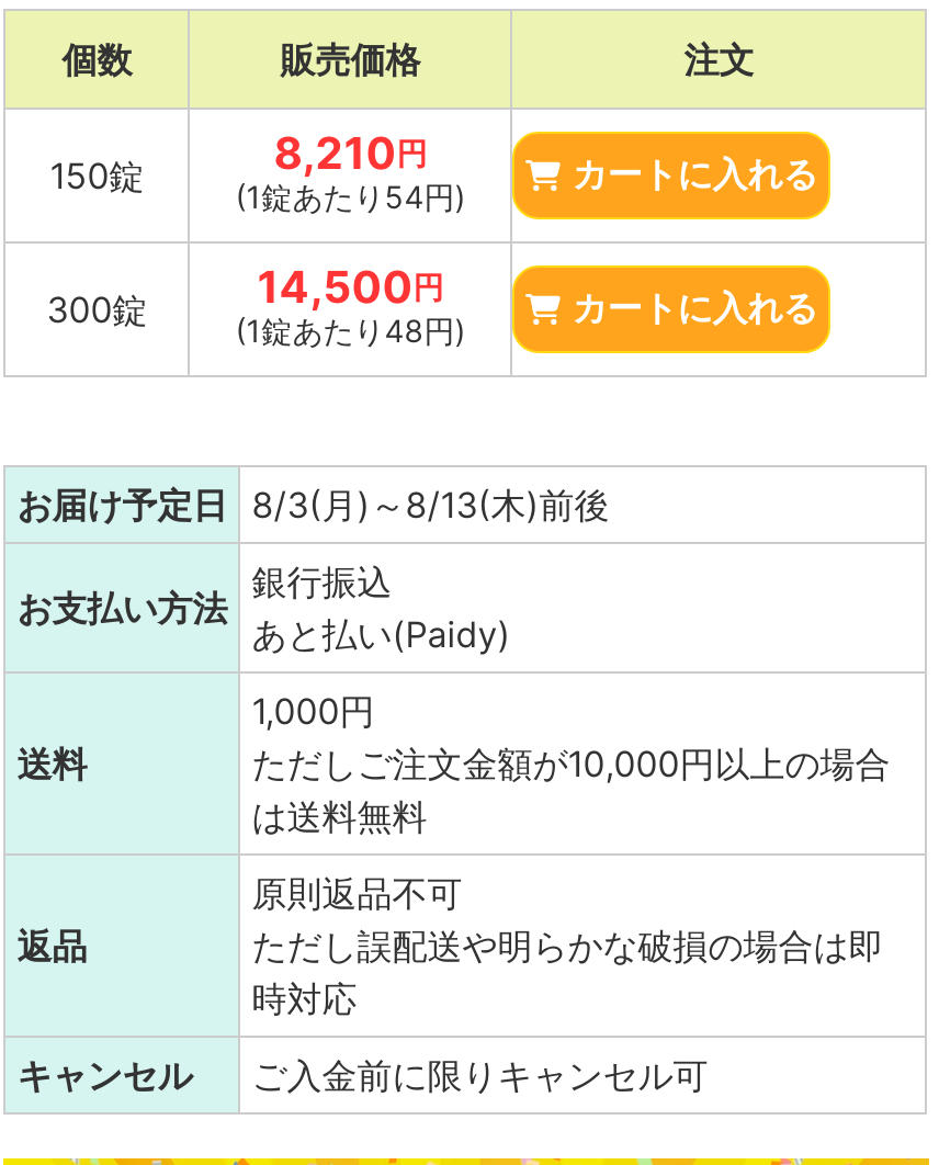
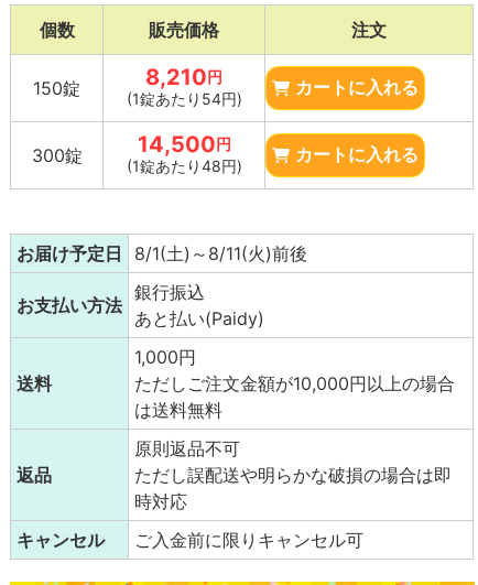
- お届け予定日 8/3(月)～8/13(木)前後
+ お届け予定日 8/1(土)～8/11(火)前後
